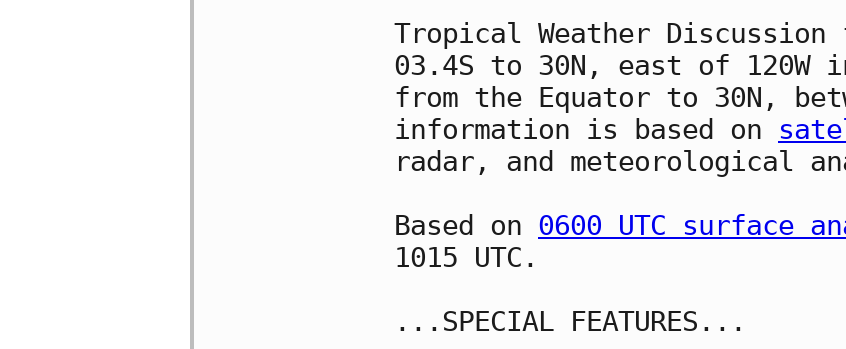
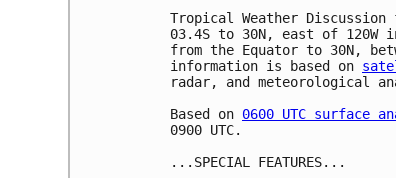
- 1015 UTC.
+ 0900 UTC.
